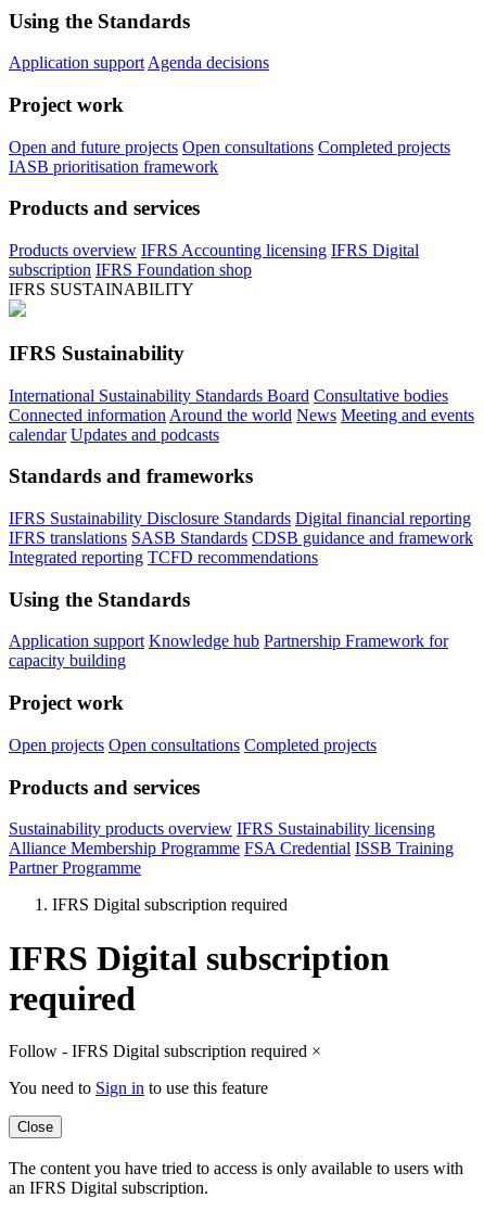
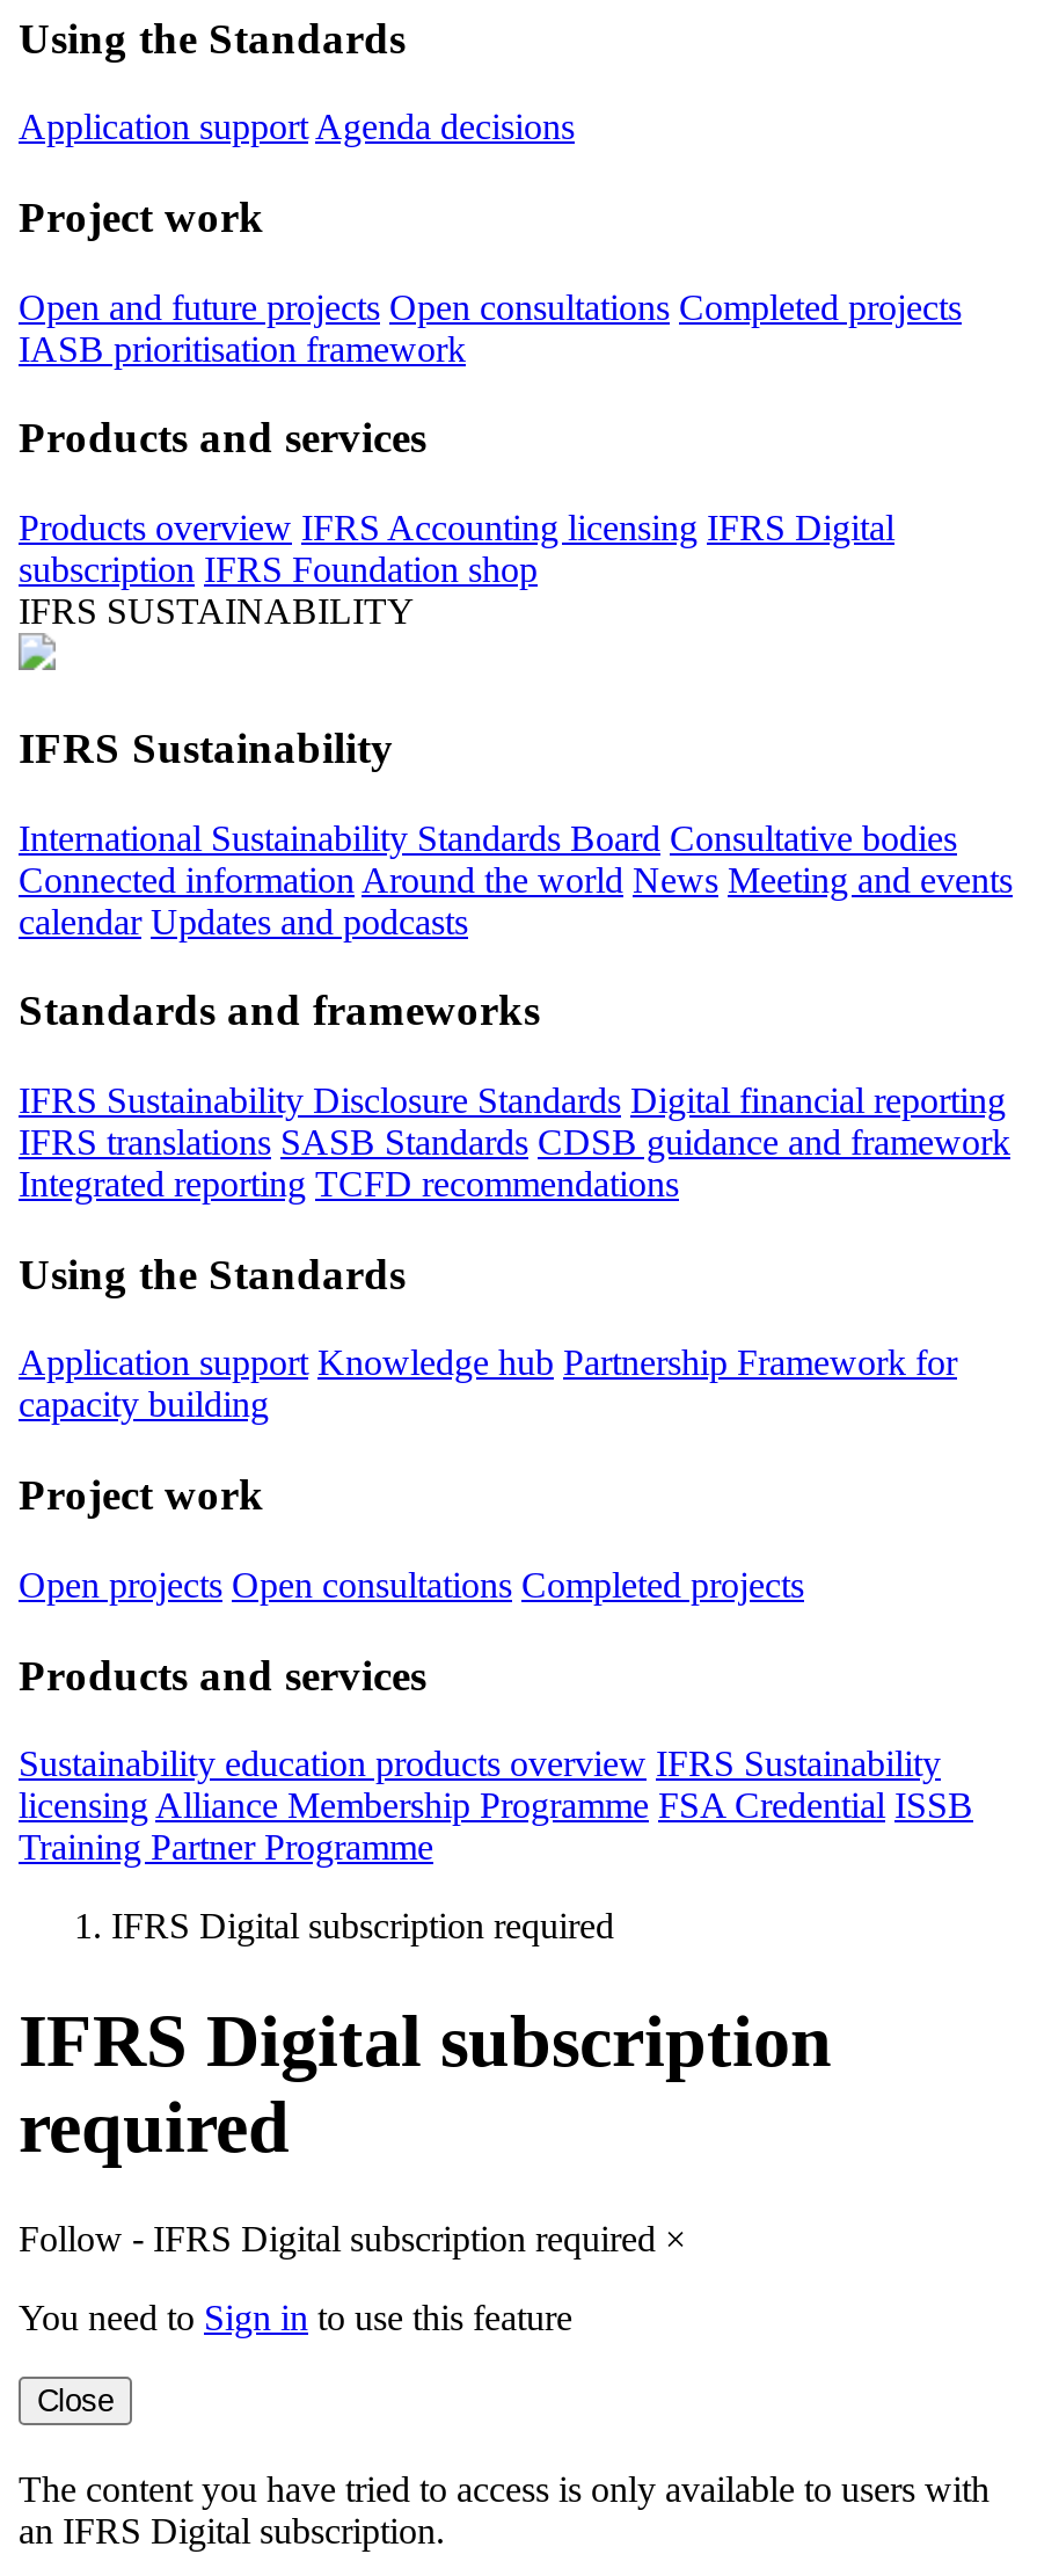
- Sustainability products overview IFRS Sustainability licensing
- Alliance Membership Programme FSA Credential ISSB Training
- Partner Programme
+ Sustainability education products overview IFRS Sustainability
+ licensing Alliance Membership Programme FSA Credential ISSB
+ Training Partner Programme
